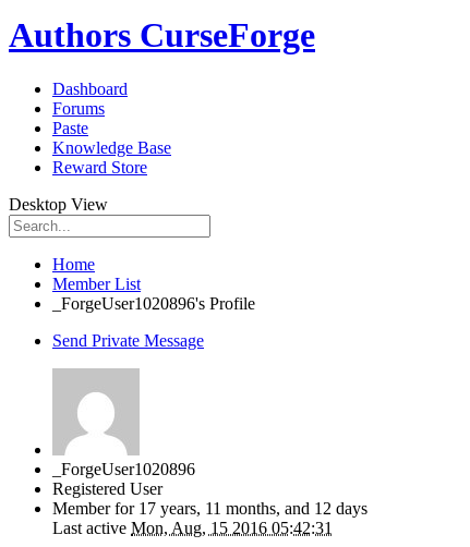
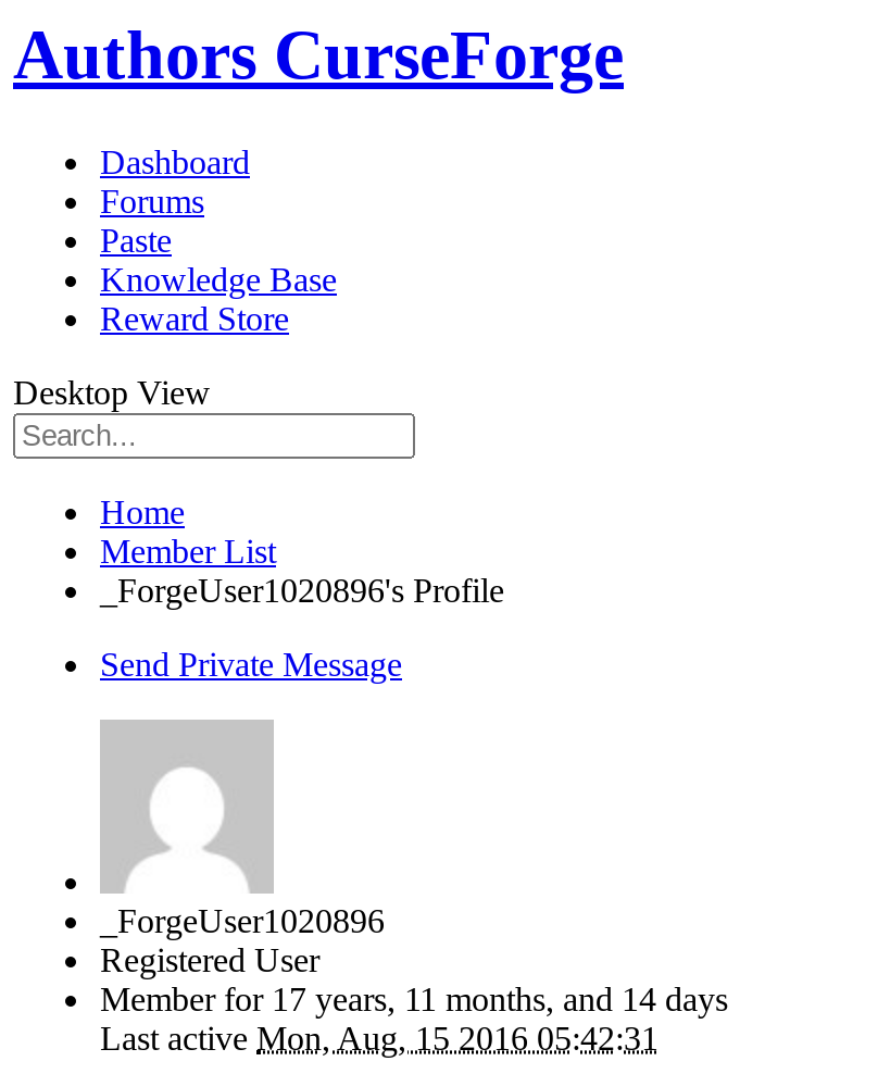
- Member for 17 years, 11 months, and 12 days
+ Member for 17 years, 11 months, and 14 days
